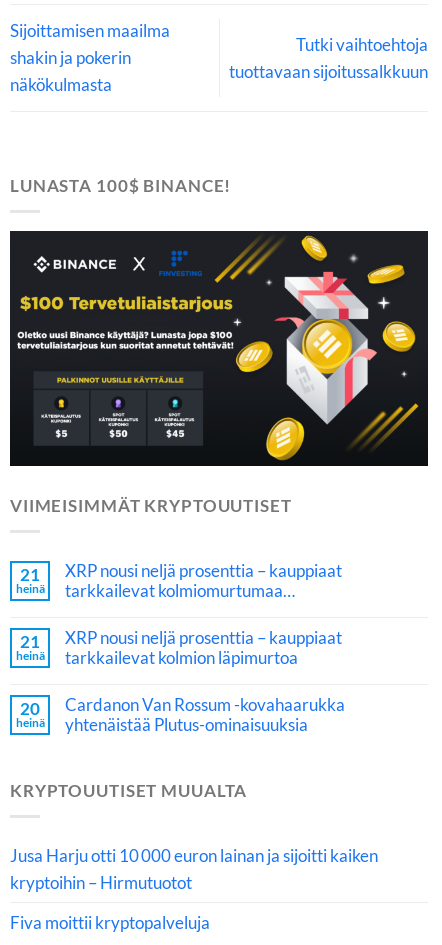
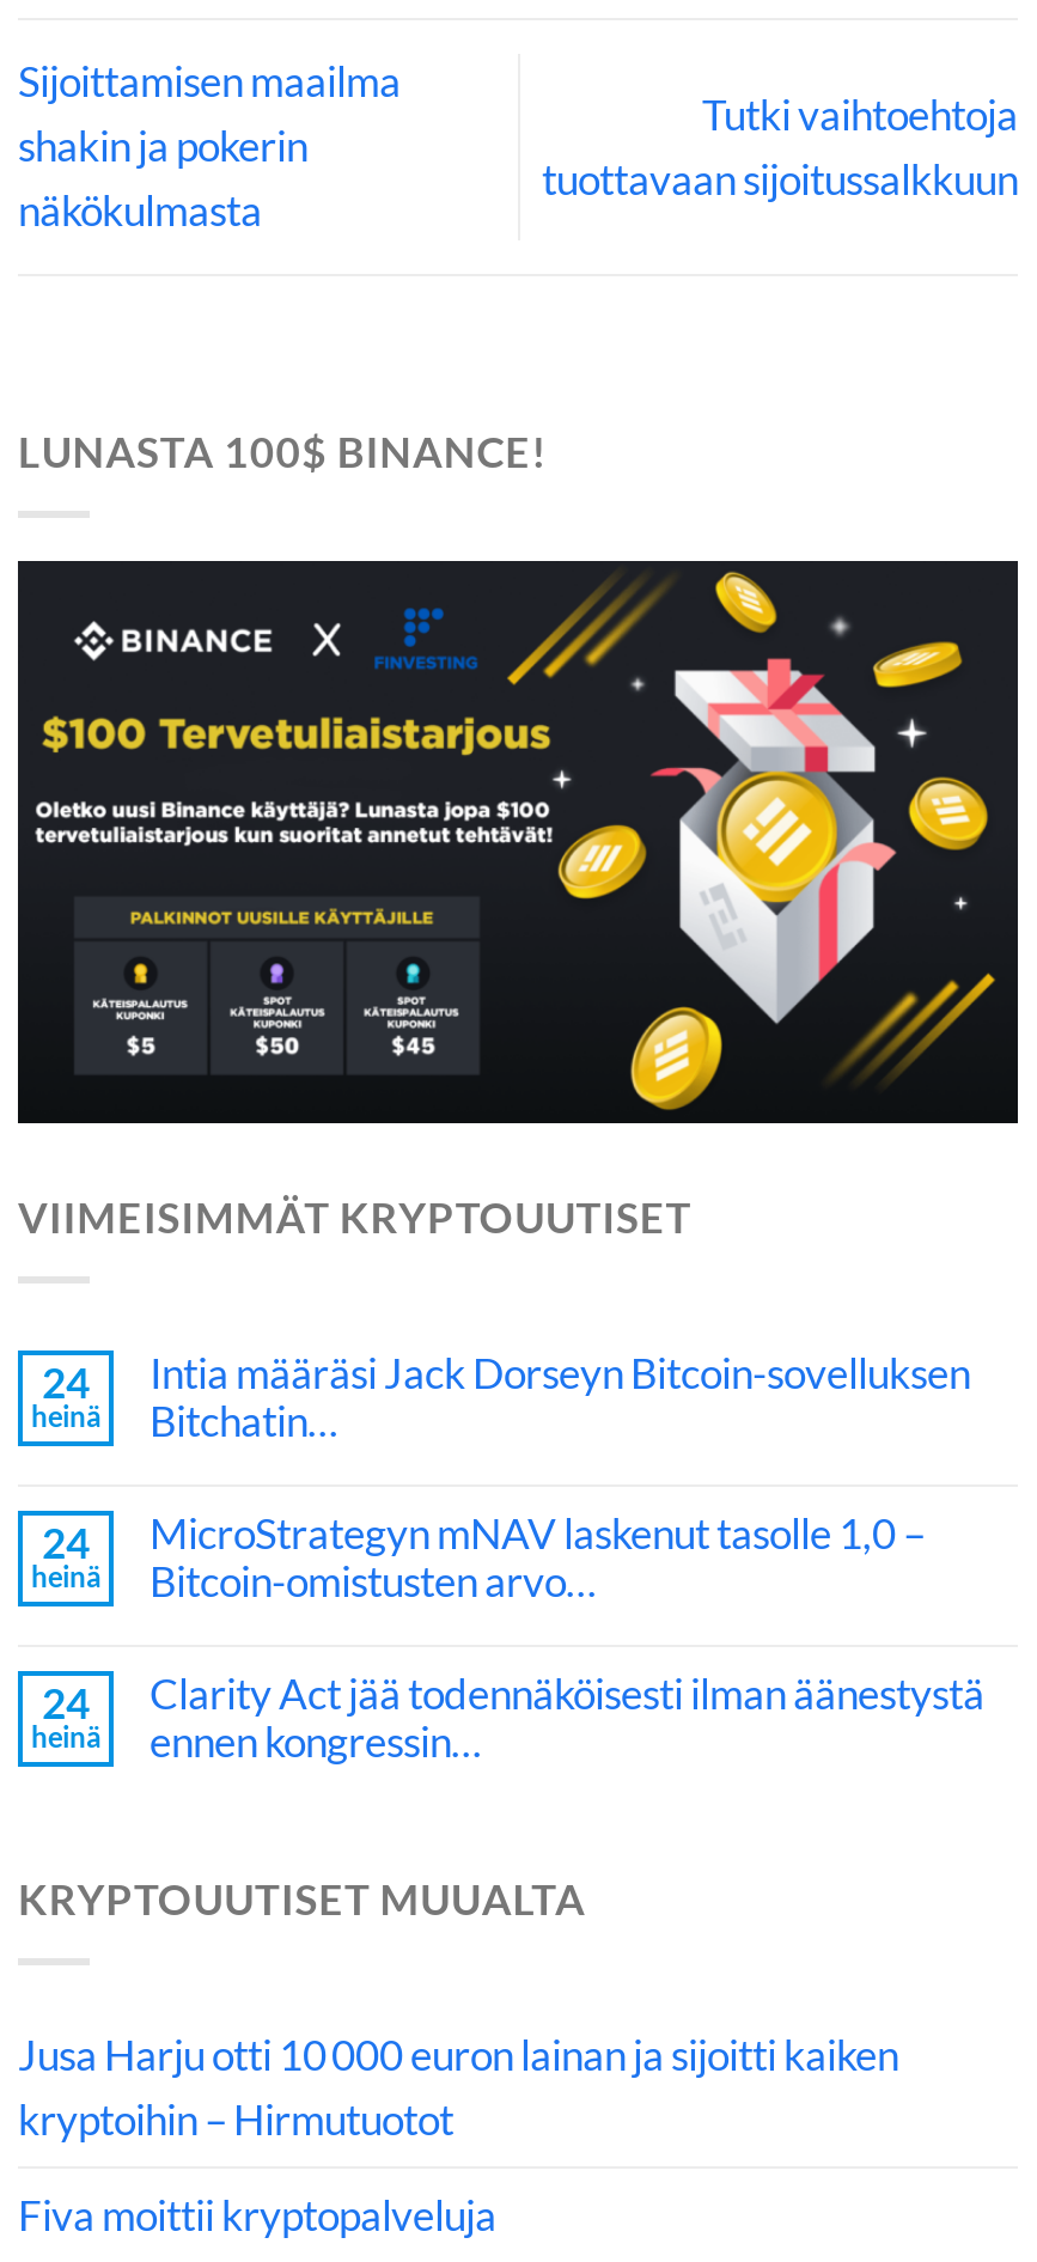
- 21
+ 24

- XRP nousi neljä prosenttia – kauppiaat
- tarkkailevat kolmiomurtumaa…
+ Intia määräsi Jack Dorseyn Bitcoin-sovelluksen
+ Bitchatin…

- 21
+ 24

- XRP nousi neljä prosenttia – kauppiaat
- tarkkailevat kolmion läpimurtoa
+ MicroStrategyn mNAV laskenut tasolle 1,0 –
+ Bitcoin-omistusten arvo…

- 20
+ 24

- Cardanon Van Rossum -kovahaarukka
- yhtenäistää Plutus-ominaisuuksia
+ Clarity Act jää todennäköisesti ilman äänestystä
+ ennen kongressin…
